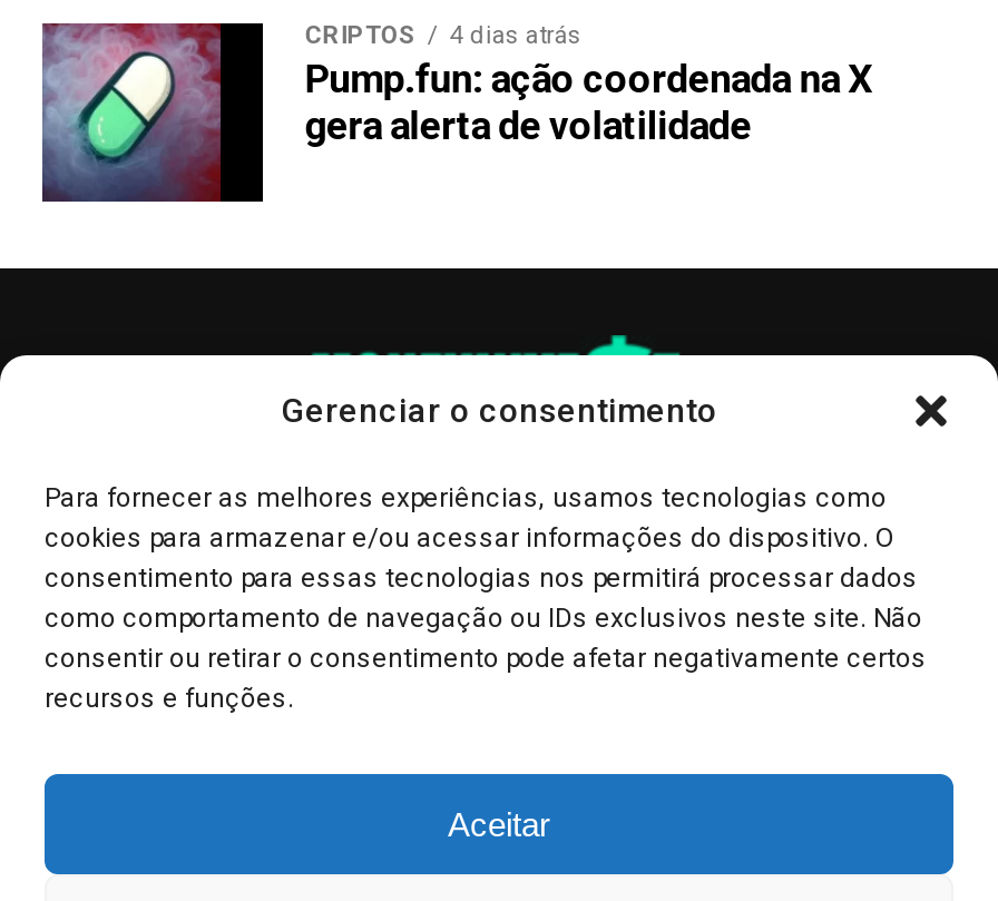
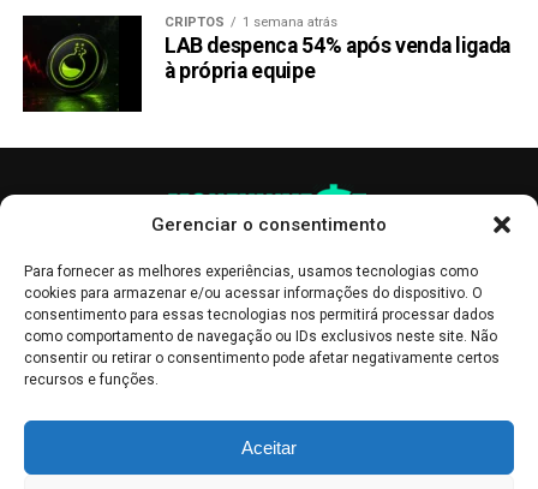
- [image]
- 4 dias atrás
- Pump.fun: ação coordenada na X
- gera alerta de volatilidade
+ [image]
+ 1 semana atrás
+ LAB despenca 54% após venda ligada
+ à própria equipe
